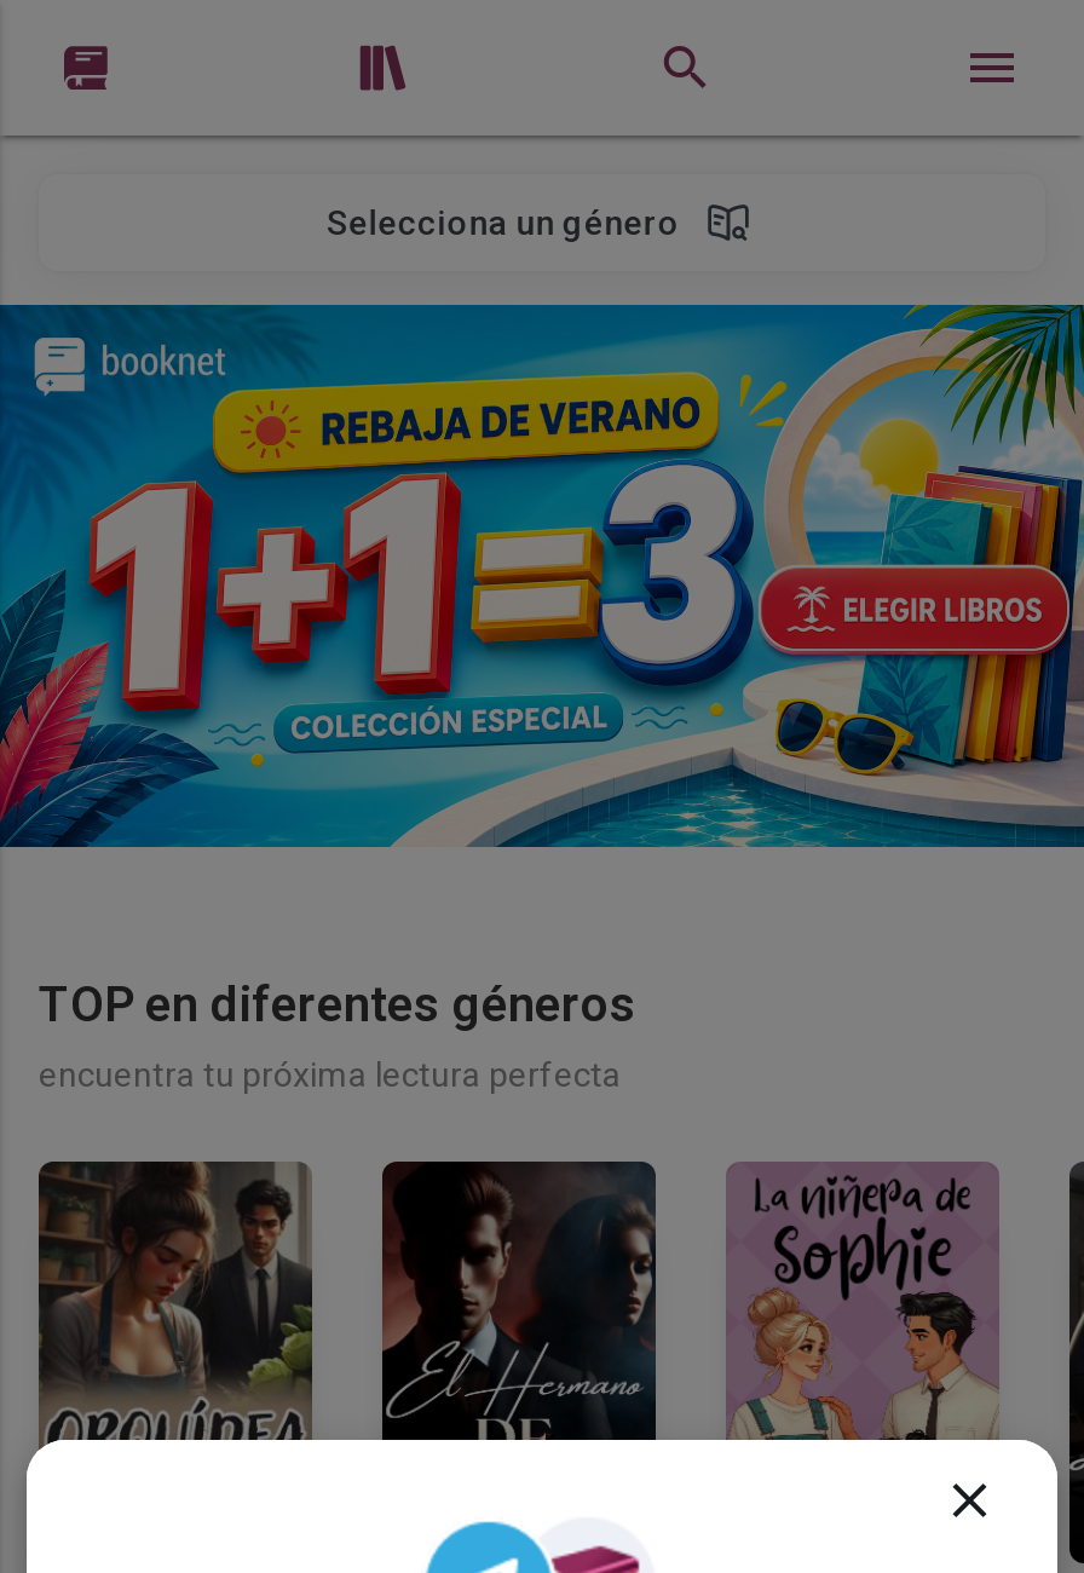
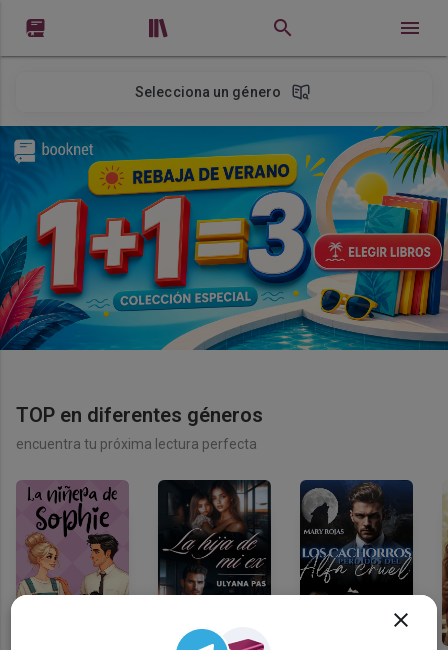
- [image]
+ [image]

- [image]
+ [image]

- [image]
+ [image]
